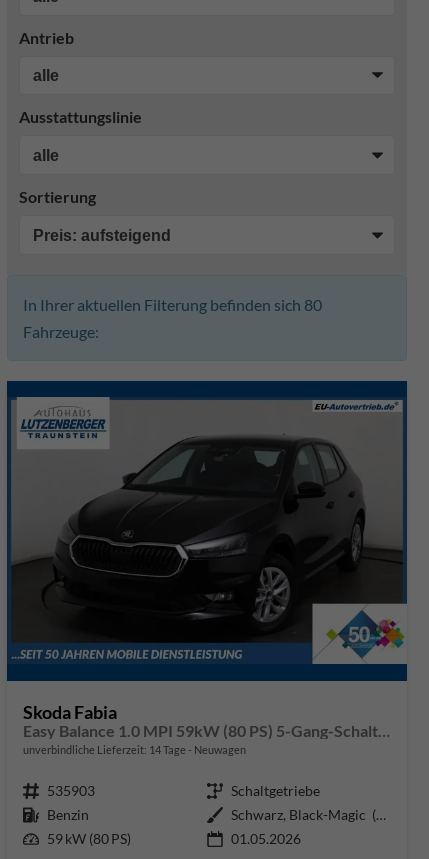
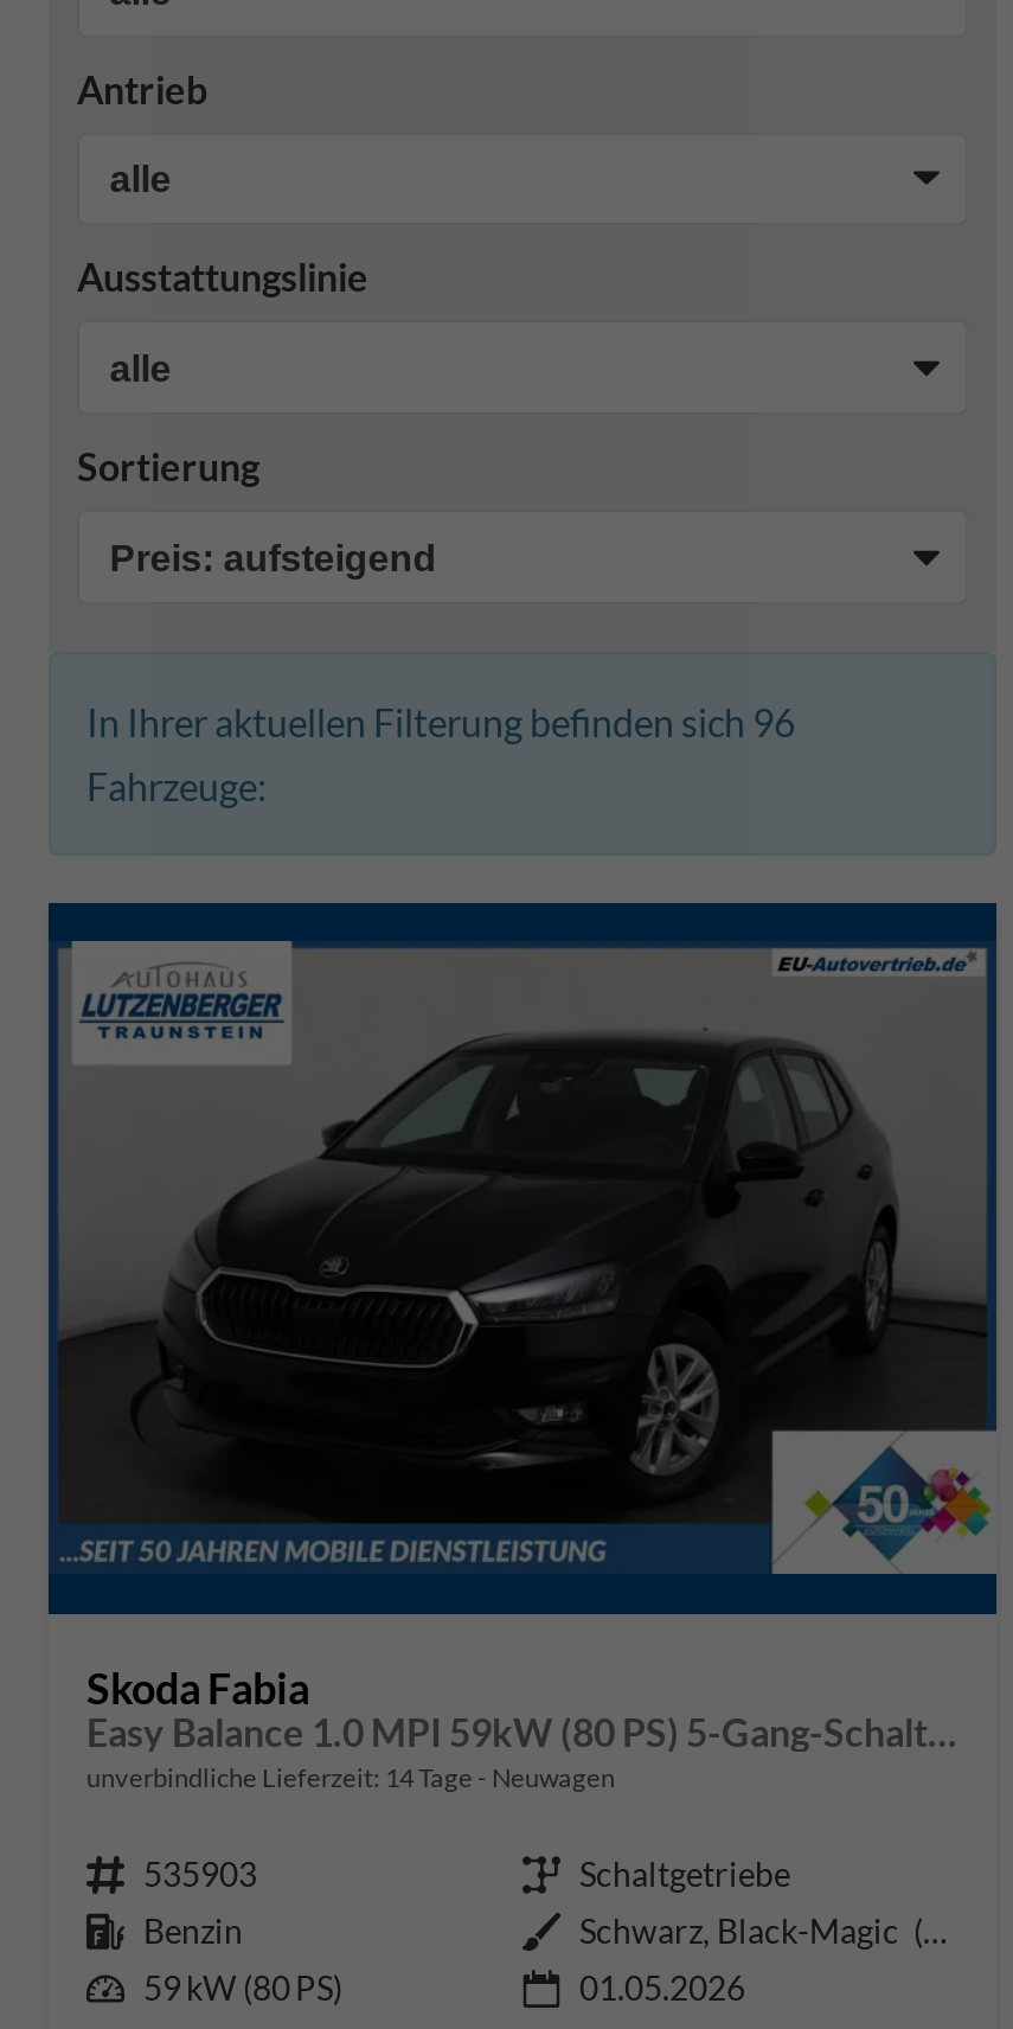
- In Ihrer aktuellen Filterung befinden sich 80
+ In Ihrer aktuellen Filterung befinden sich 96
